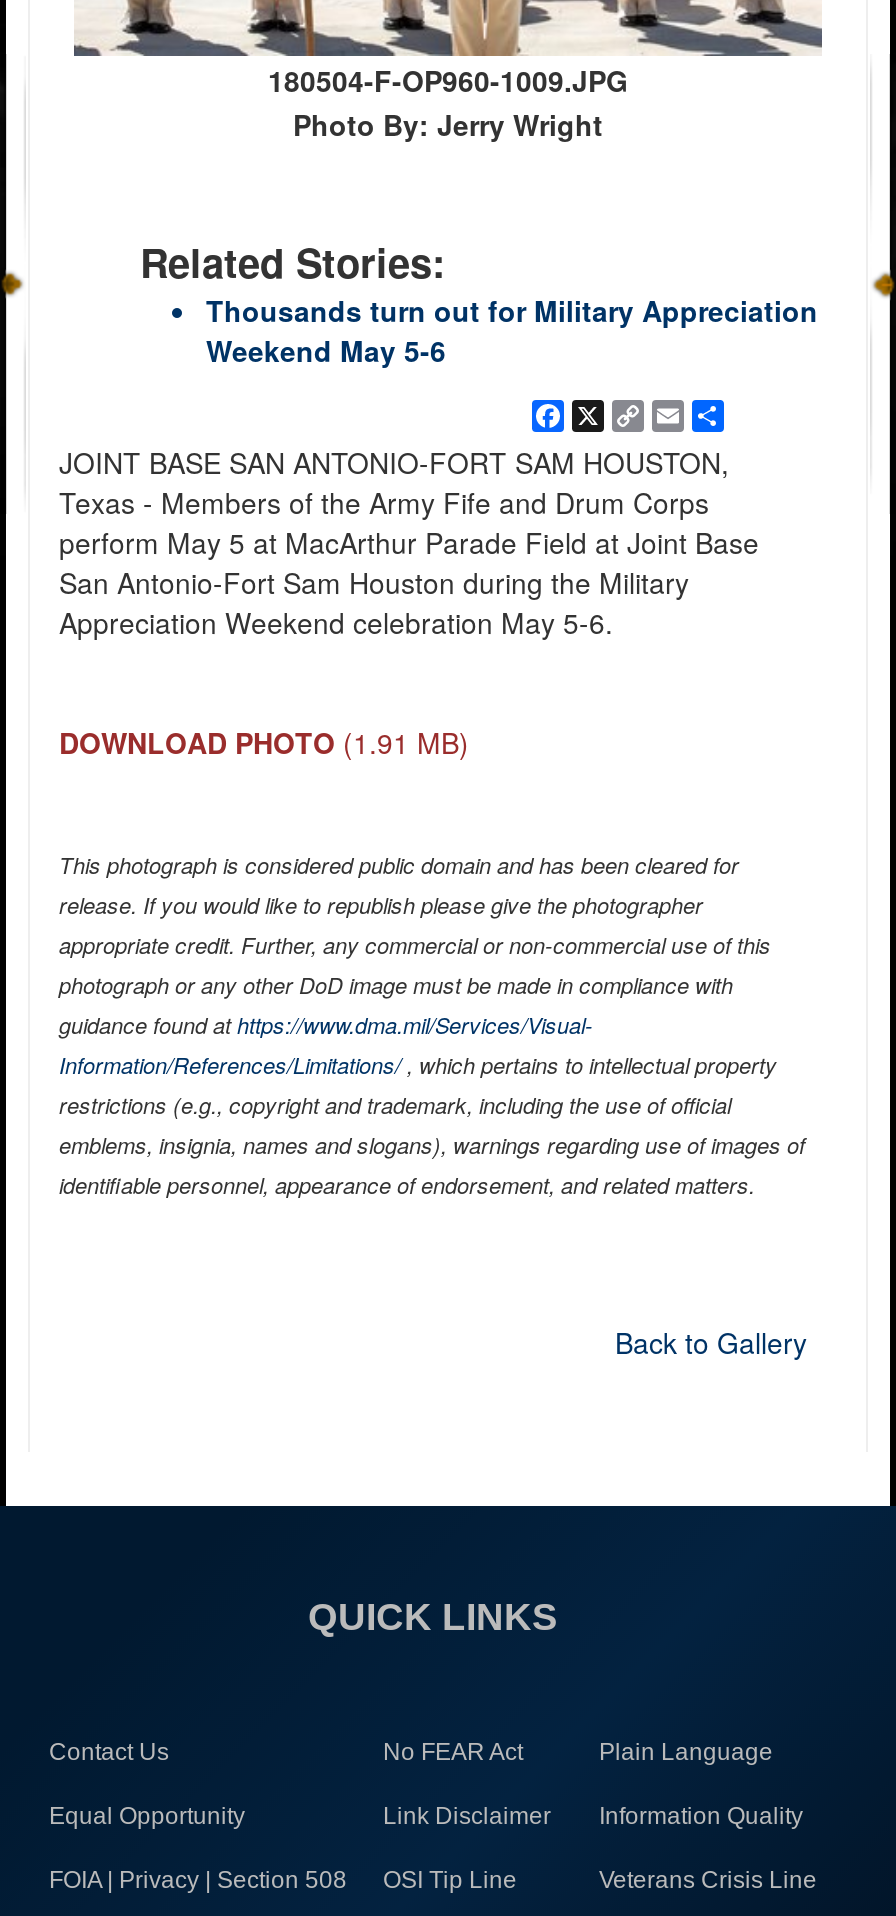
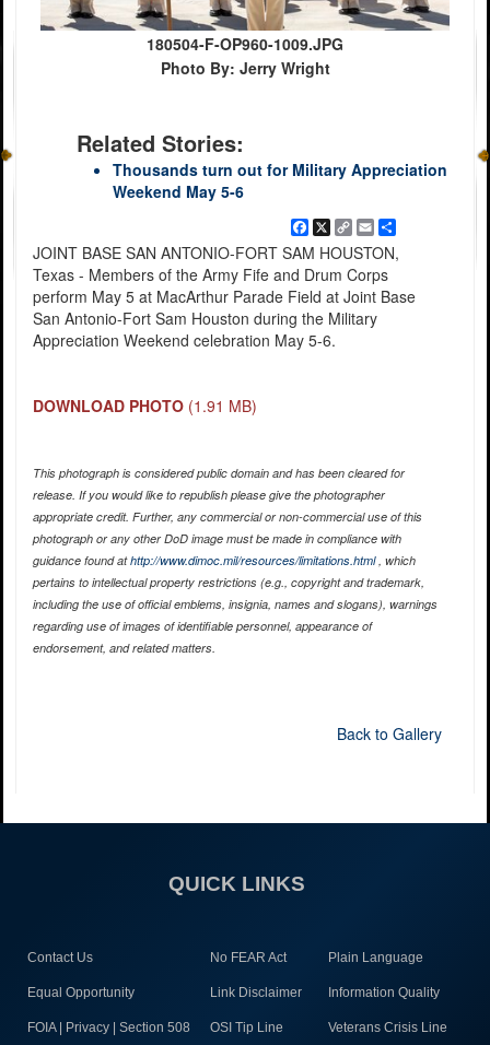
- guidance found athttps://www.dma.mil/Services/Visual-
- Information/References/Limitations/, which pertains to intellectual property
- restrictions (e.g., copyright and trademark, including the use of official
- emblems, insignia, names and slogans), warnings regarding use of images of
- identifiable personnel, appearance of endorsement, and related matters.
+ guidance found athttp://www.dimoc.mil/resources/limitations.html, which
+ pertains to intellectual property restrictions (e.g., copyright and trademark,
+ including the use of official emblems, insignia, names and slogans), warnings
+ regarding use of images of identifiable personnel, appearance of
+ endorsement, and related matters.
